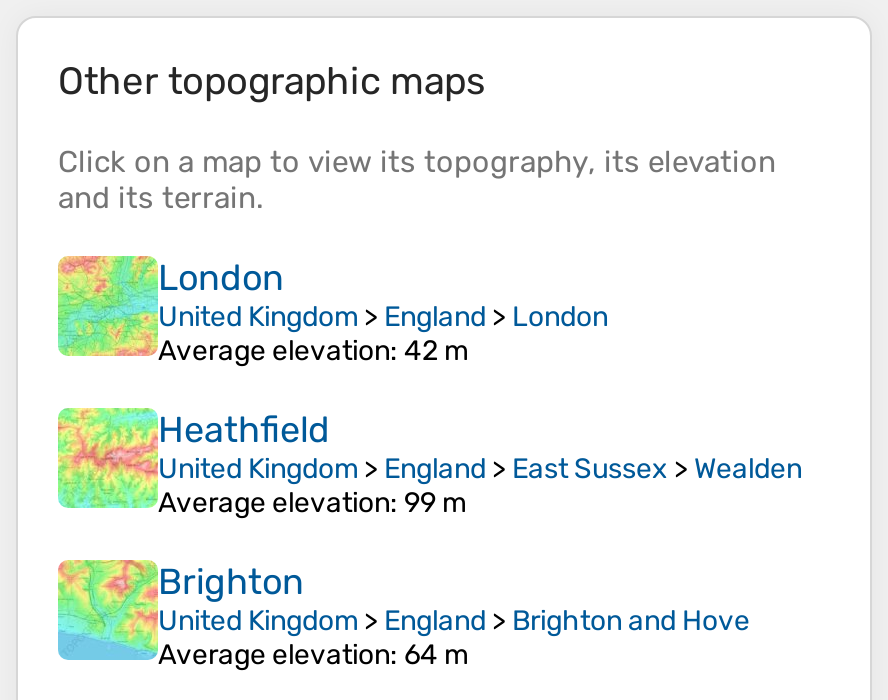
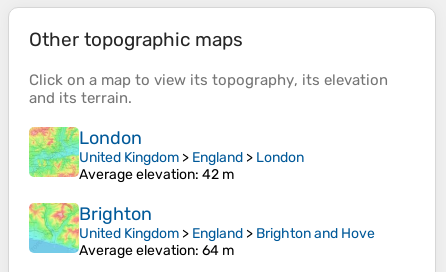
- [image]
- Heathfield
- United Kingdom > England > East Sussex > Wealden
- Average elevation: 99 m
